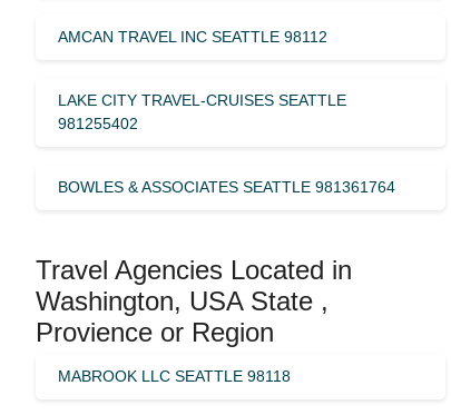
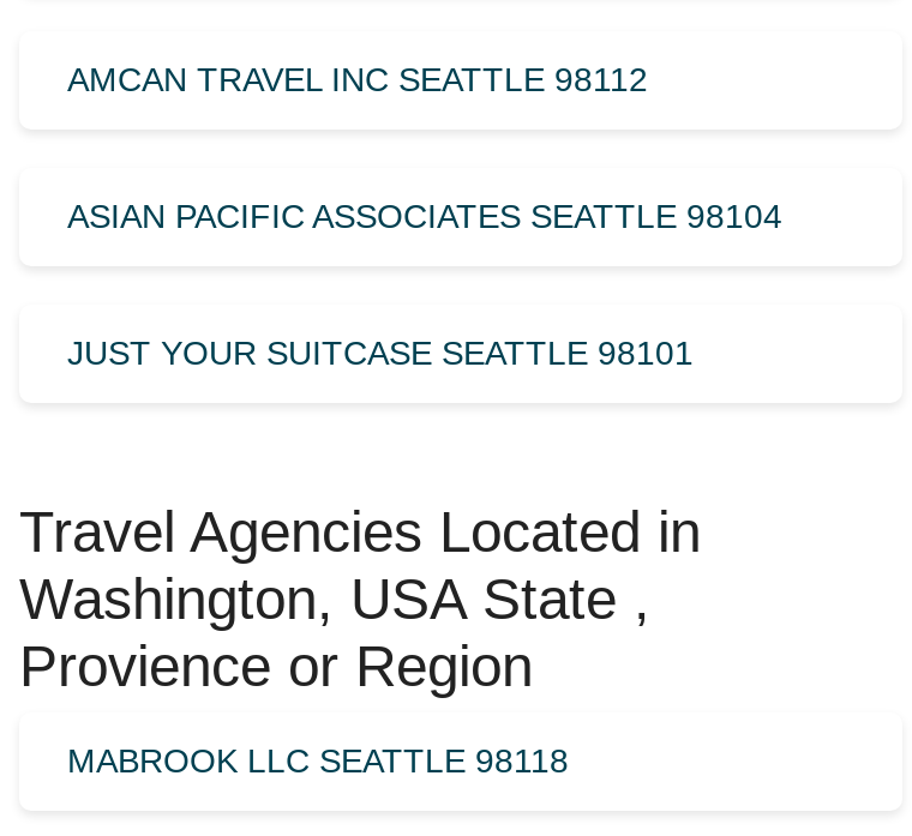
- LAKE CITY TRAVEL-CRUISES SEATTLE
- 981255402
+ ASIAN PACIFIC ASSOCIATES SEATTLE 98104

- BOWLES & ASSOCIATES SEATTLE 981361764
+ JUST YOUR SUITCASE SEATTLE 98101
